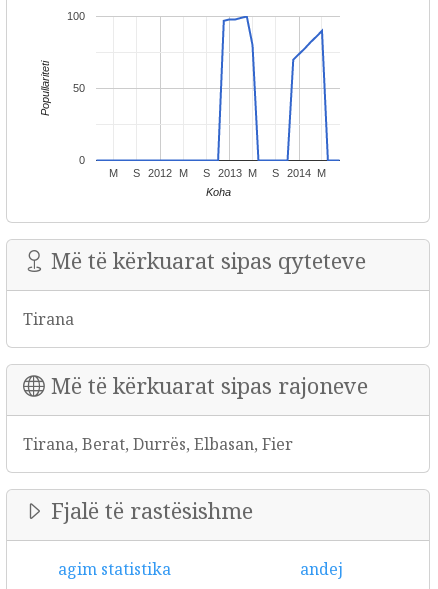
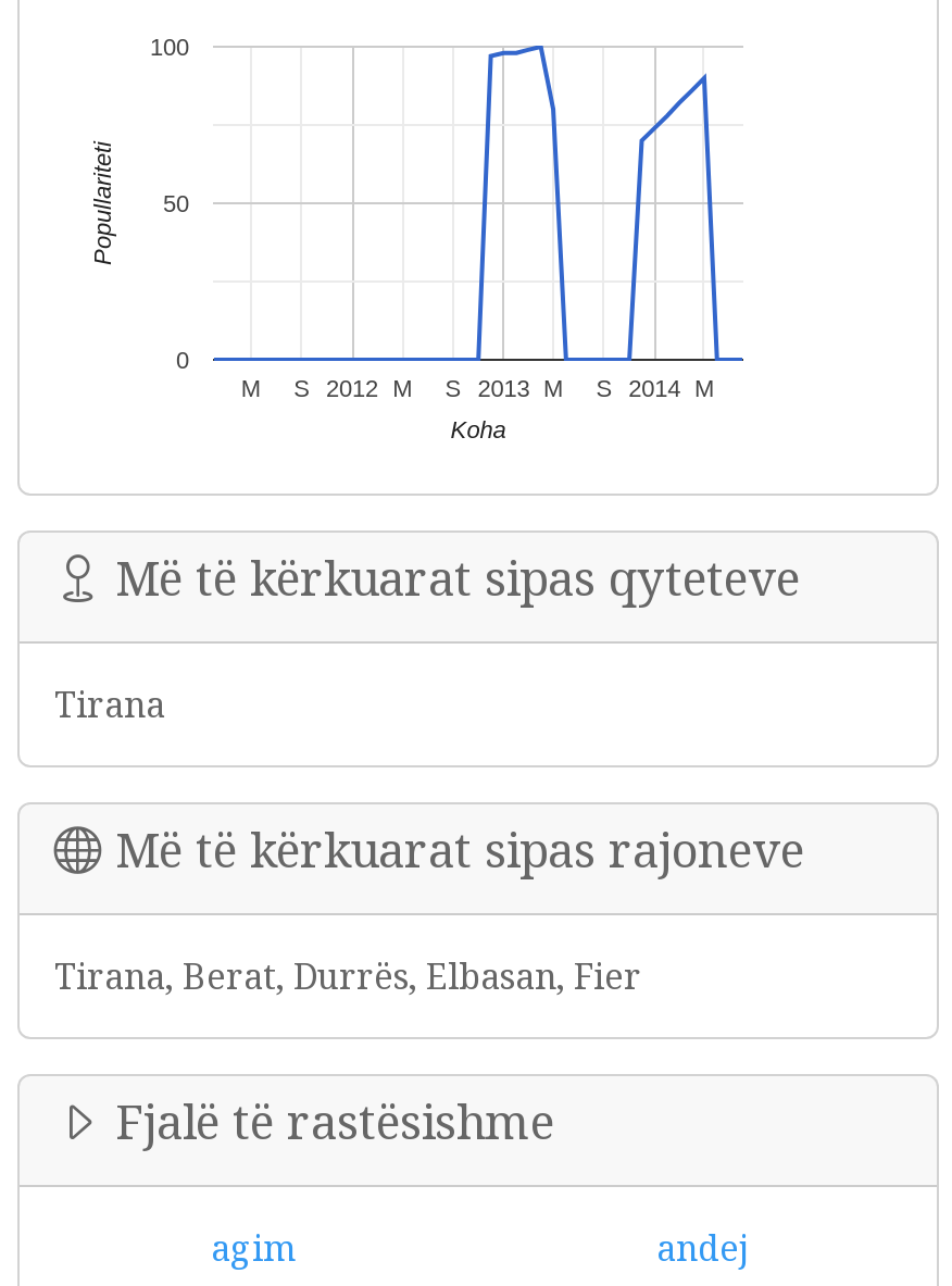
- agim statistika
+ agim
